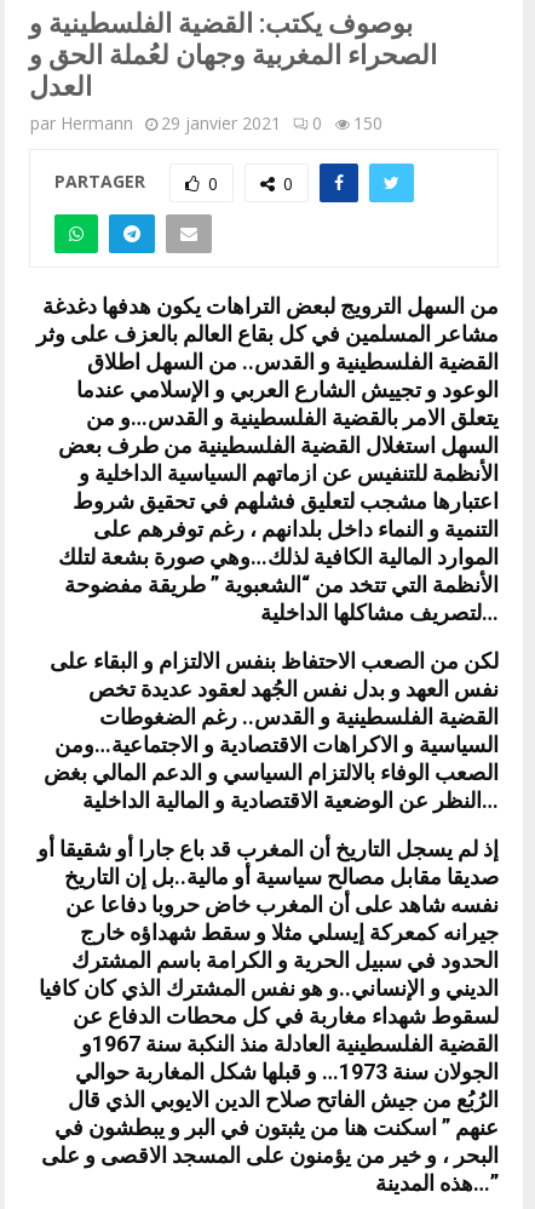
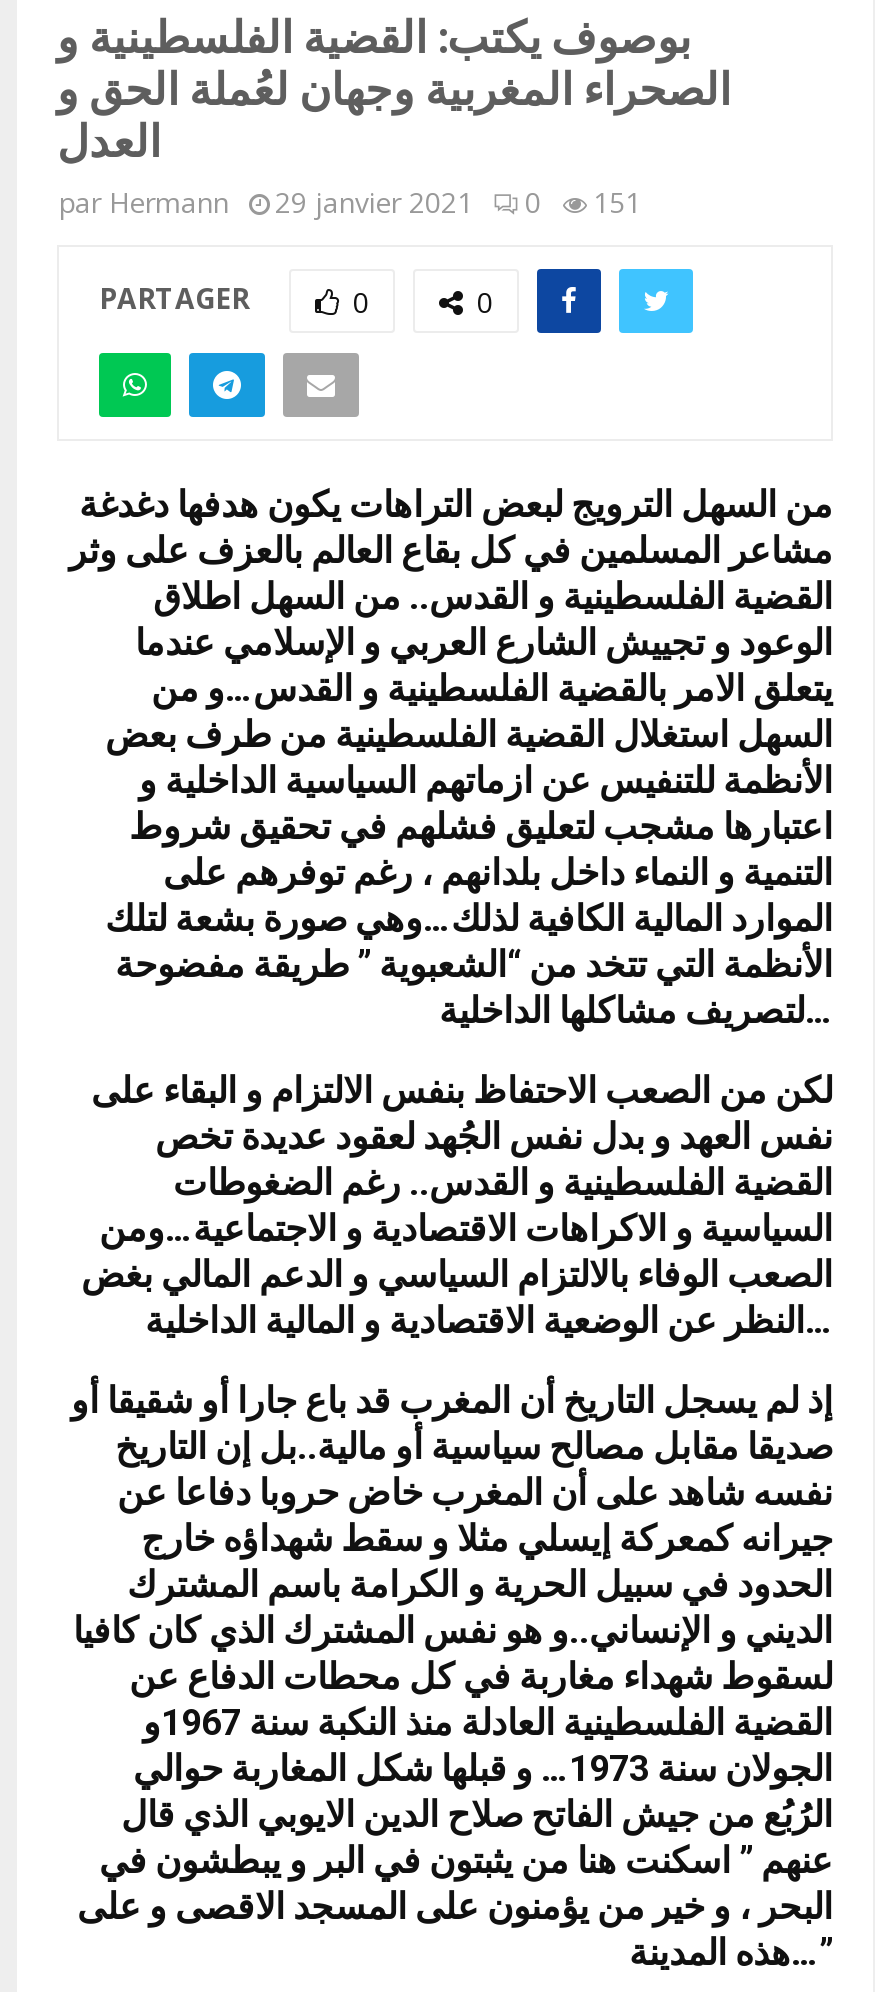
- par Hermann 29 janvier 2021 0 150
+ par Hermann 29 janvier 2021 0 151
